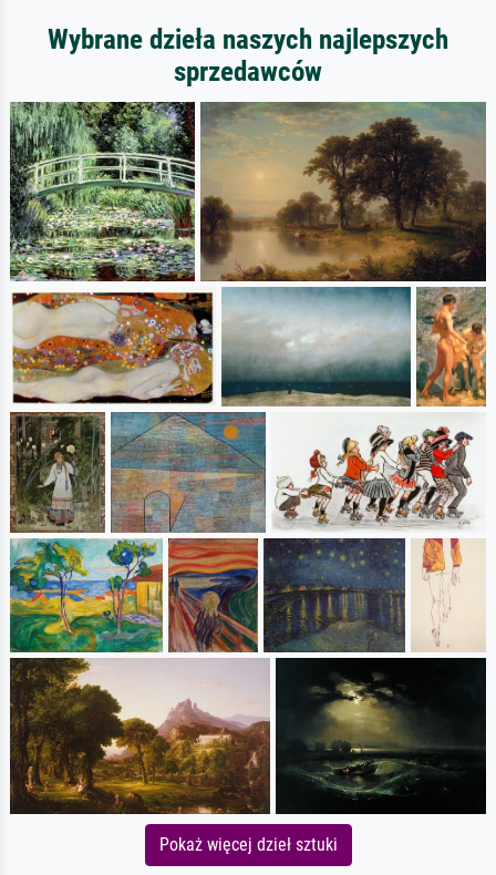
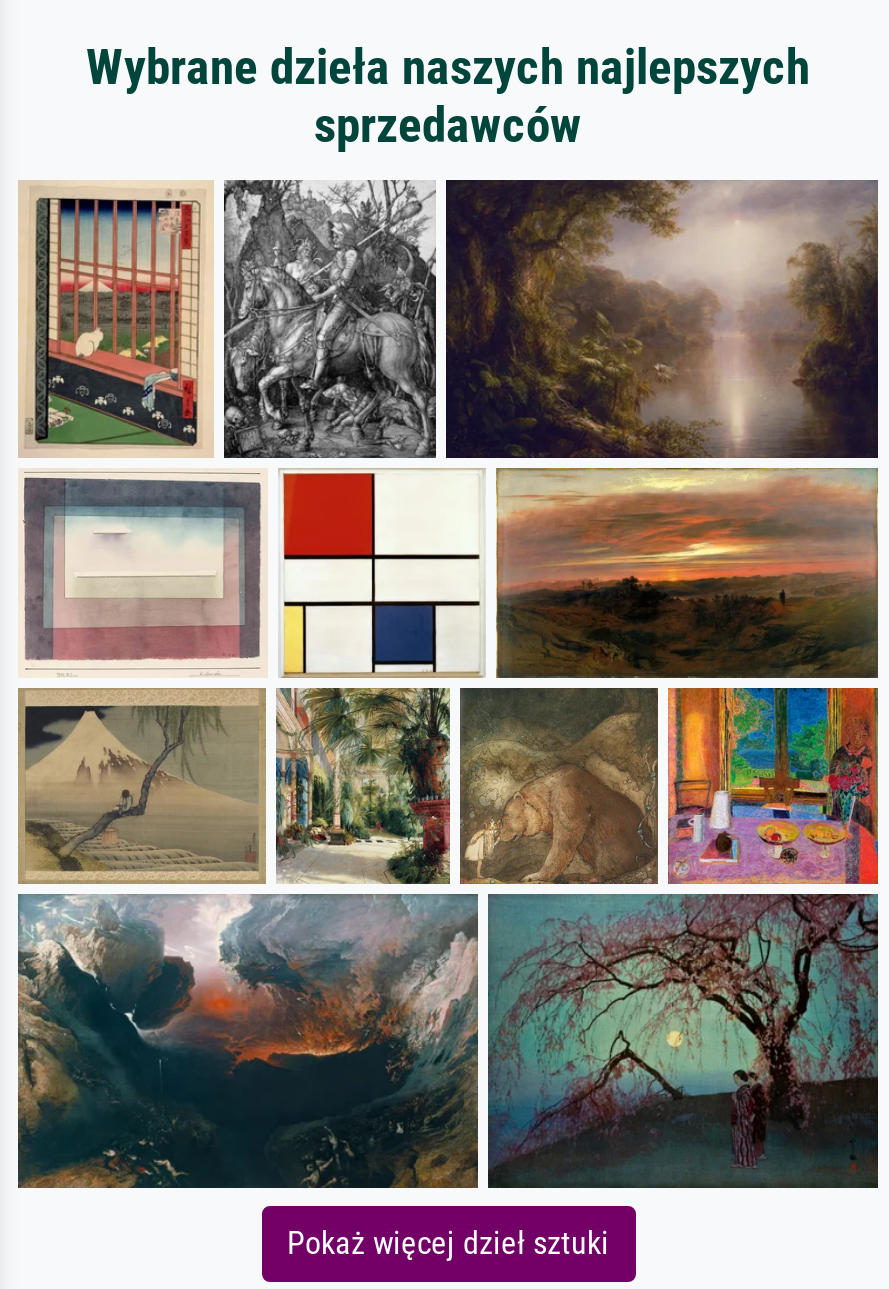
- [image]
+ [image]
